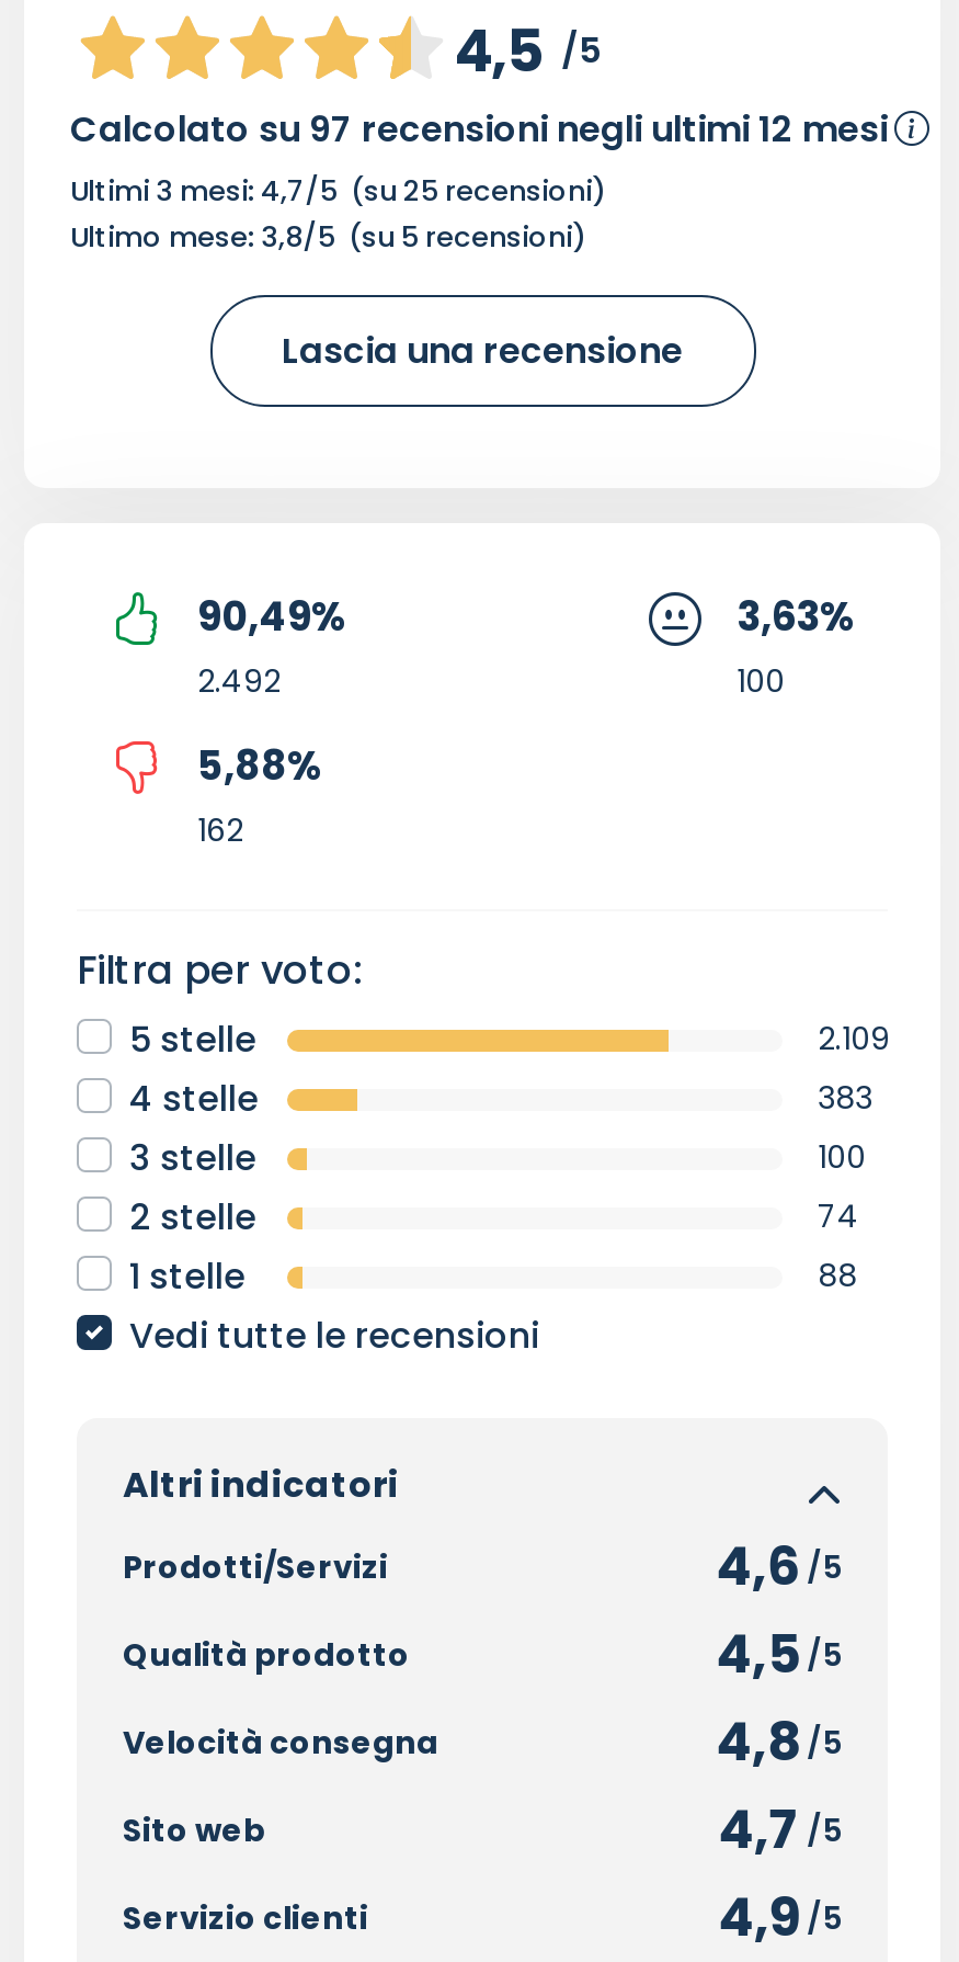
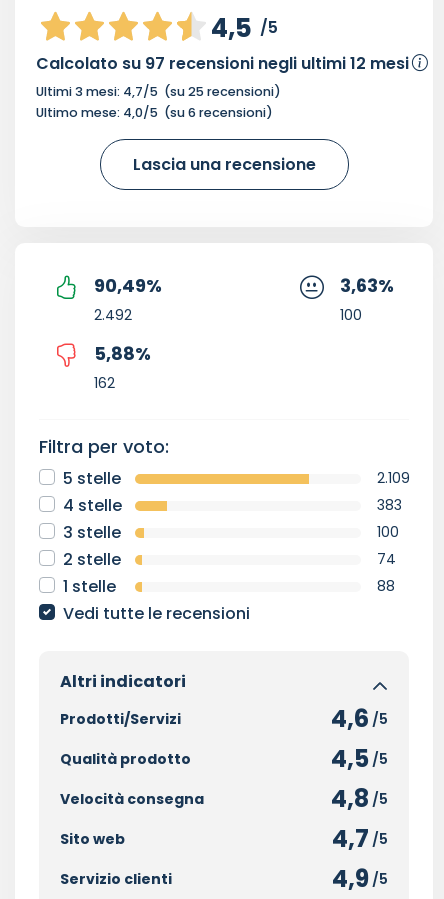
- Ultimo mese: 3,8/5 (su 5 recensioni)
+ Ultimo mese: 4,0/5 (su 6 recensioni)
